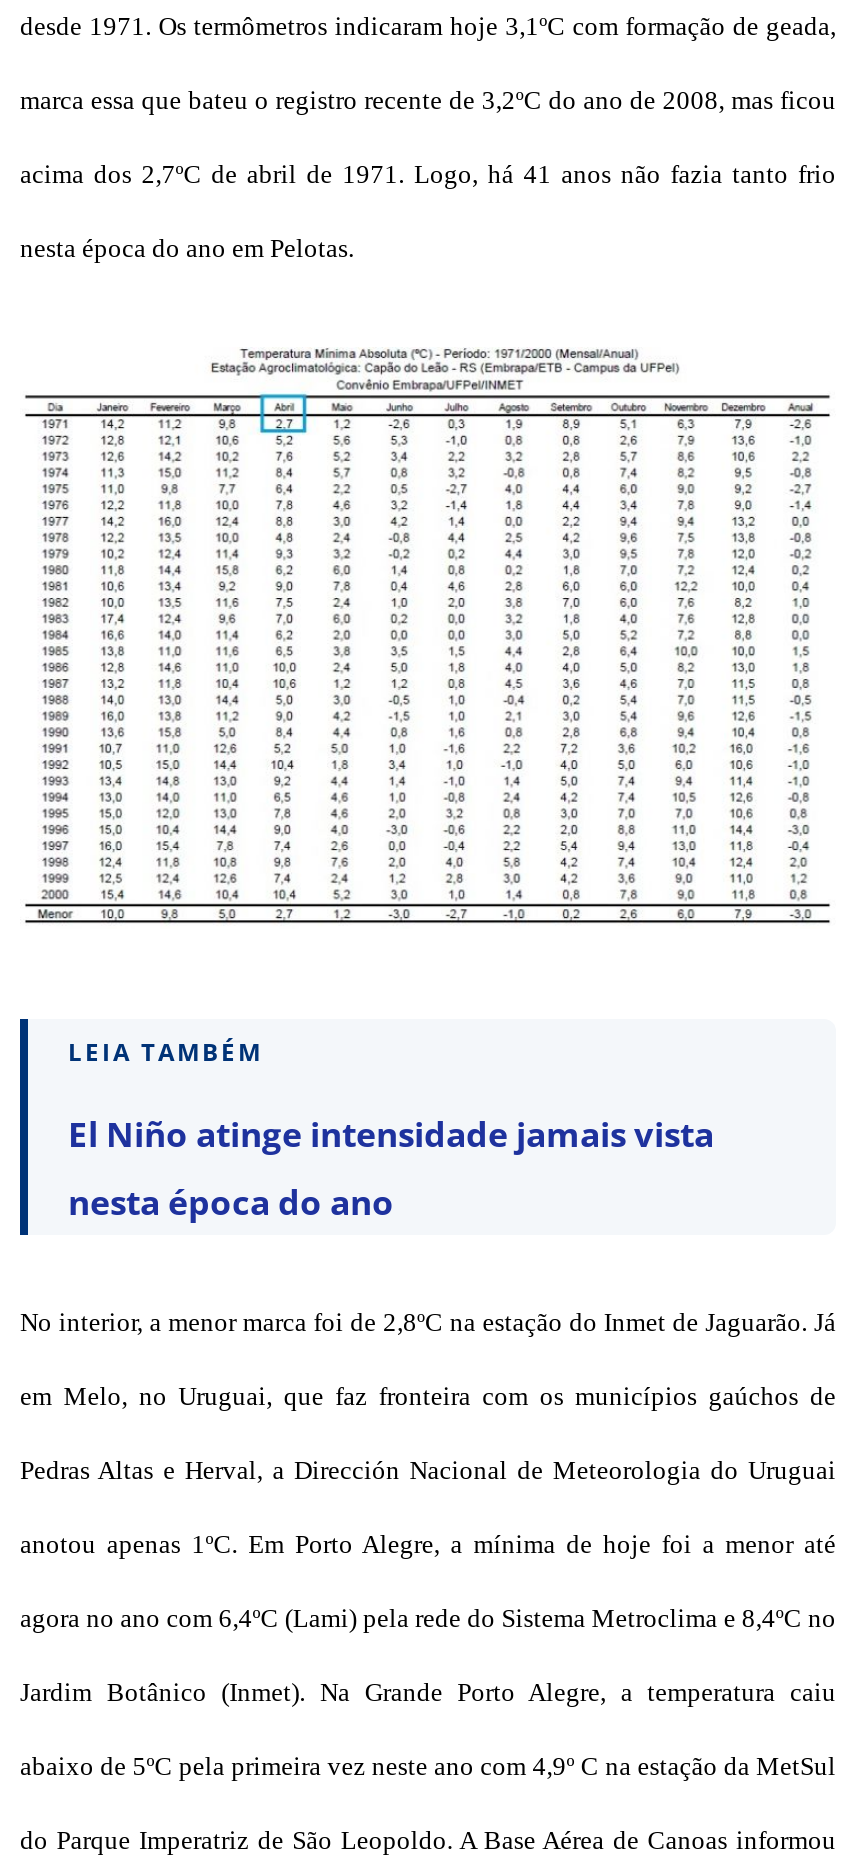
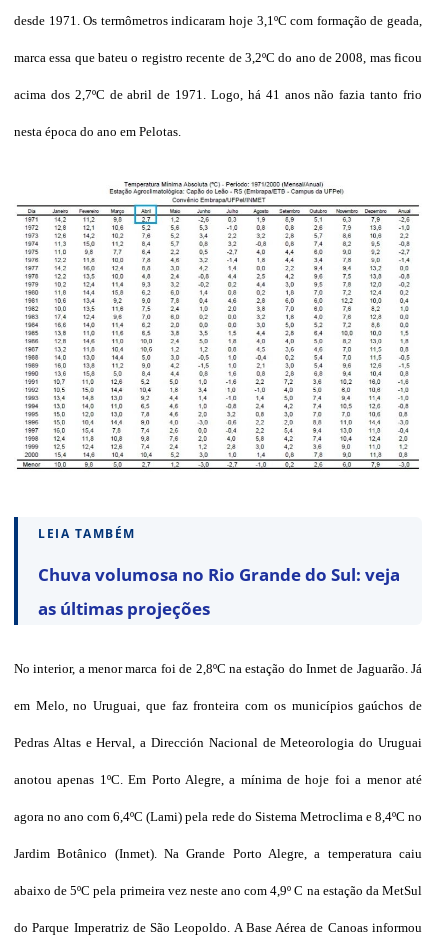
- El Niño atinge intensidade jamais vista
+ Chuva volumosa no Rio Grande do Sul: veja

- nesta época do ano
+ as últimas projeções
